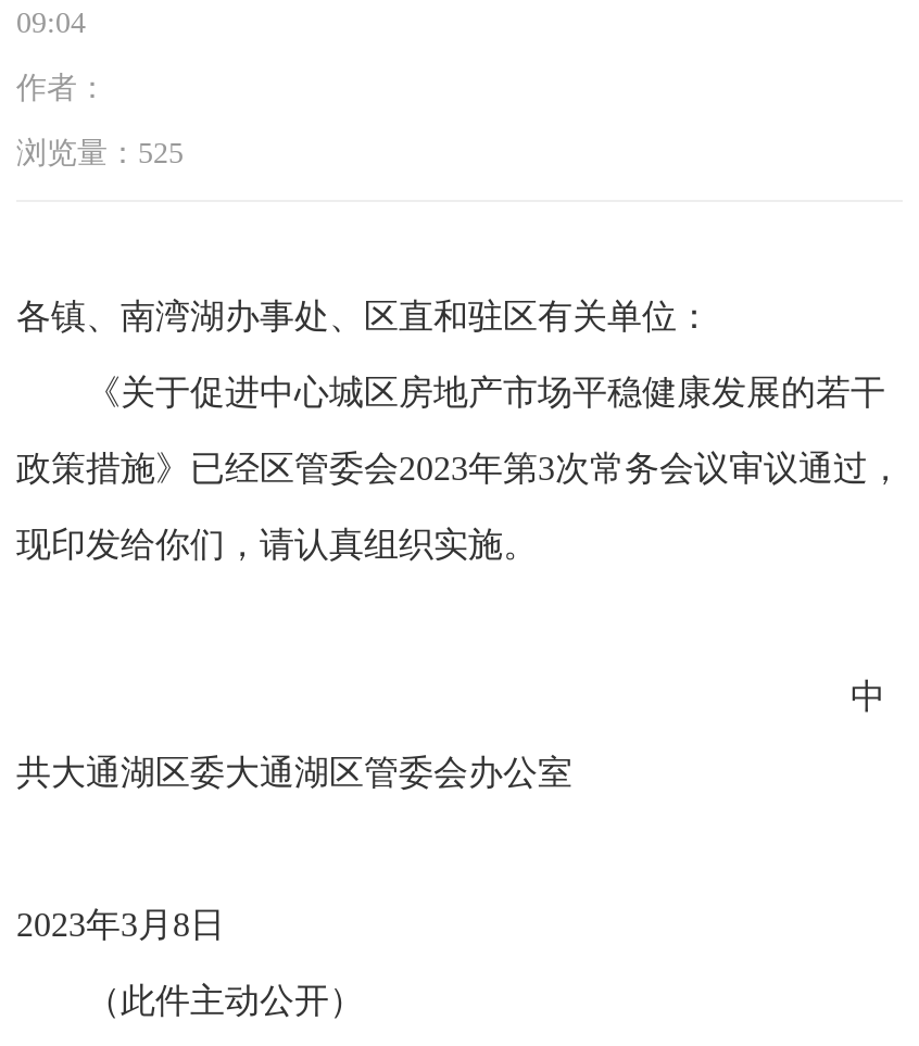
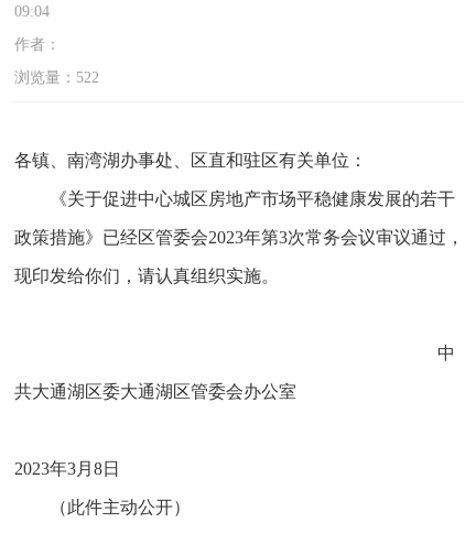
- 浏览量：525
+ 浏览量：522
